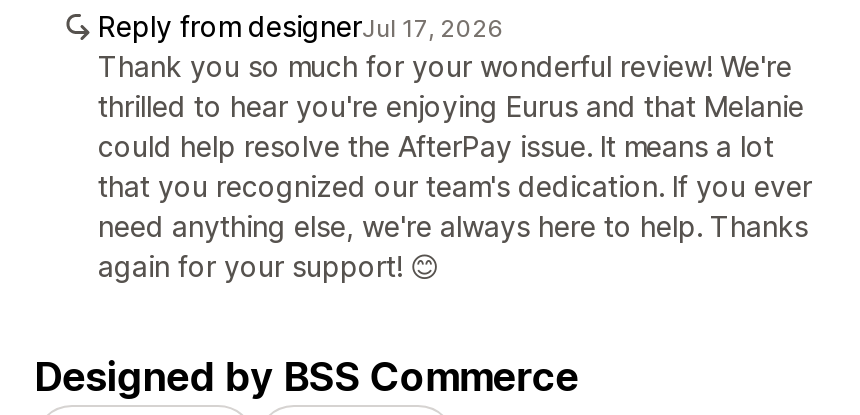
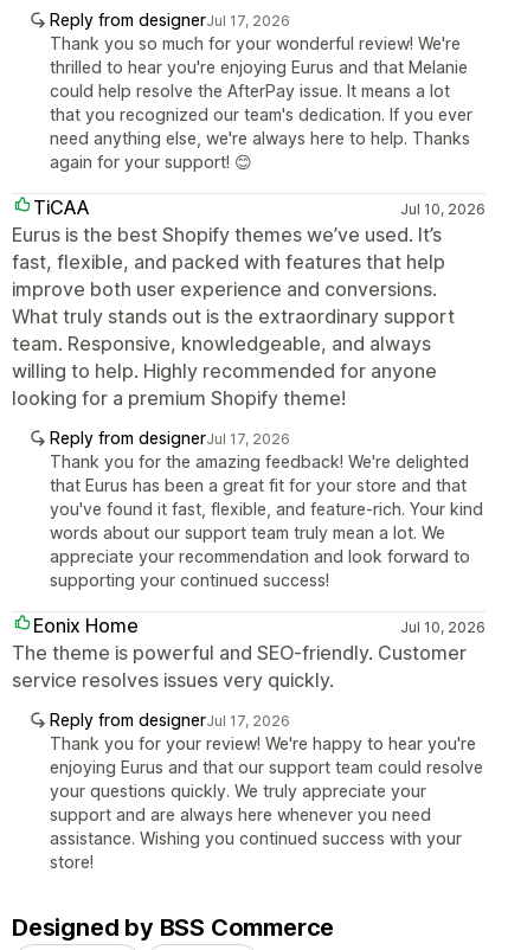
+ TiCAA
+ Jul 10, 2026
+ Eurus is the best Shopify themes we’ve used. It’s
+ fast, flexible, and packed with features that help
+ improve both user experience and conversions.
+ What truly stands out is the extraordinary support
+ team. Responsive, knowledgeable, and always
+ willing to help. Highly recommended for anyone
+ looking for a premium Shopify theme!
+ Reply from designerJul 17, 2026
+ Thank you for the amazing feedback! We're delighted
+ that Eurus has been a great fit for your store and that
+ you've found it fast, flexible, and feature-rich. Your kind
+ words about our support team truly mean a lot. We
+ appreciate your recommendation and look forward to
+ supporting your continued success!
+ Eonix Home
+ Jul 10, 2026
+ The theme is powerful and SEO-friendly. Customer
+ service resolves issues very quickly.
+ Reply from designerJul 17, 2026
+ Thank you for your review! We're happy to hear you're
+ enjoying Eurus and that our support team could resolve
+ your questions quickly. We truly appreciate your
+ support and are always here whenever you need
+ assistance. Wishing you continued success with your
+ store!
